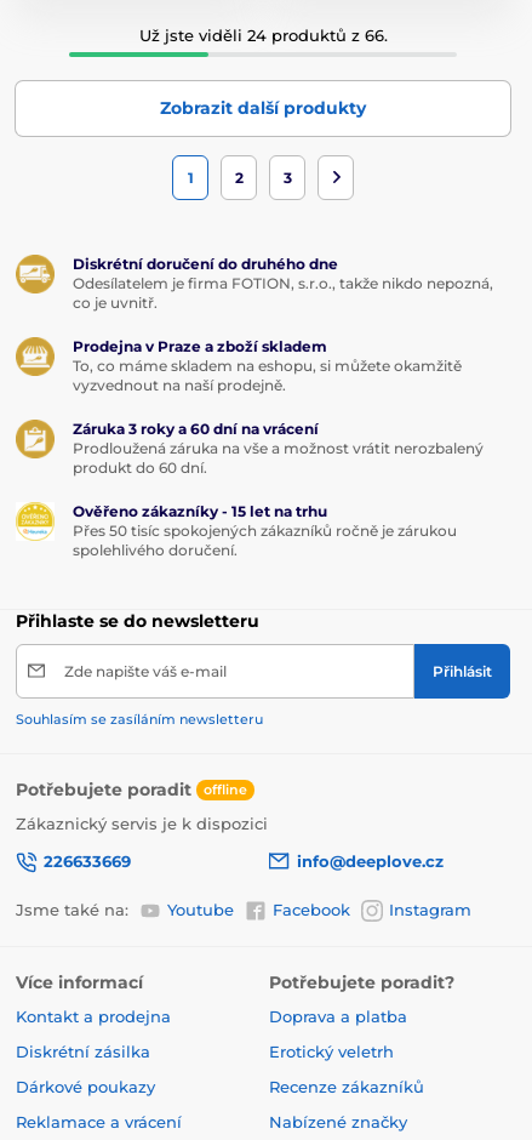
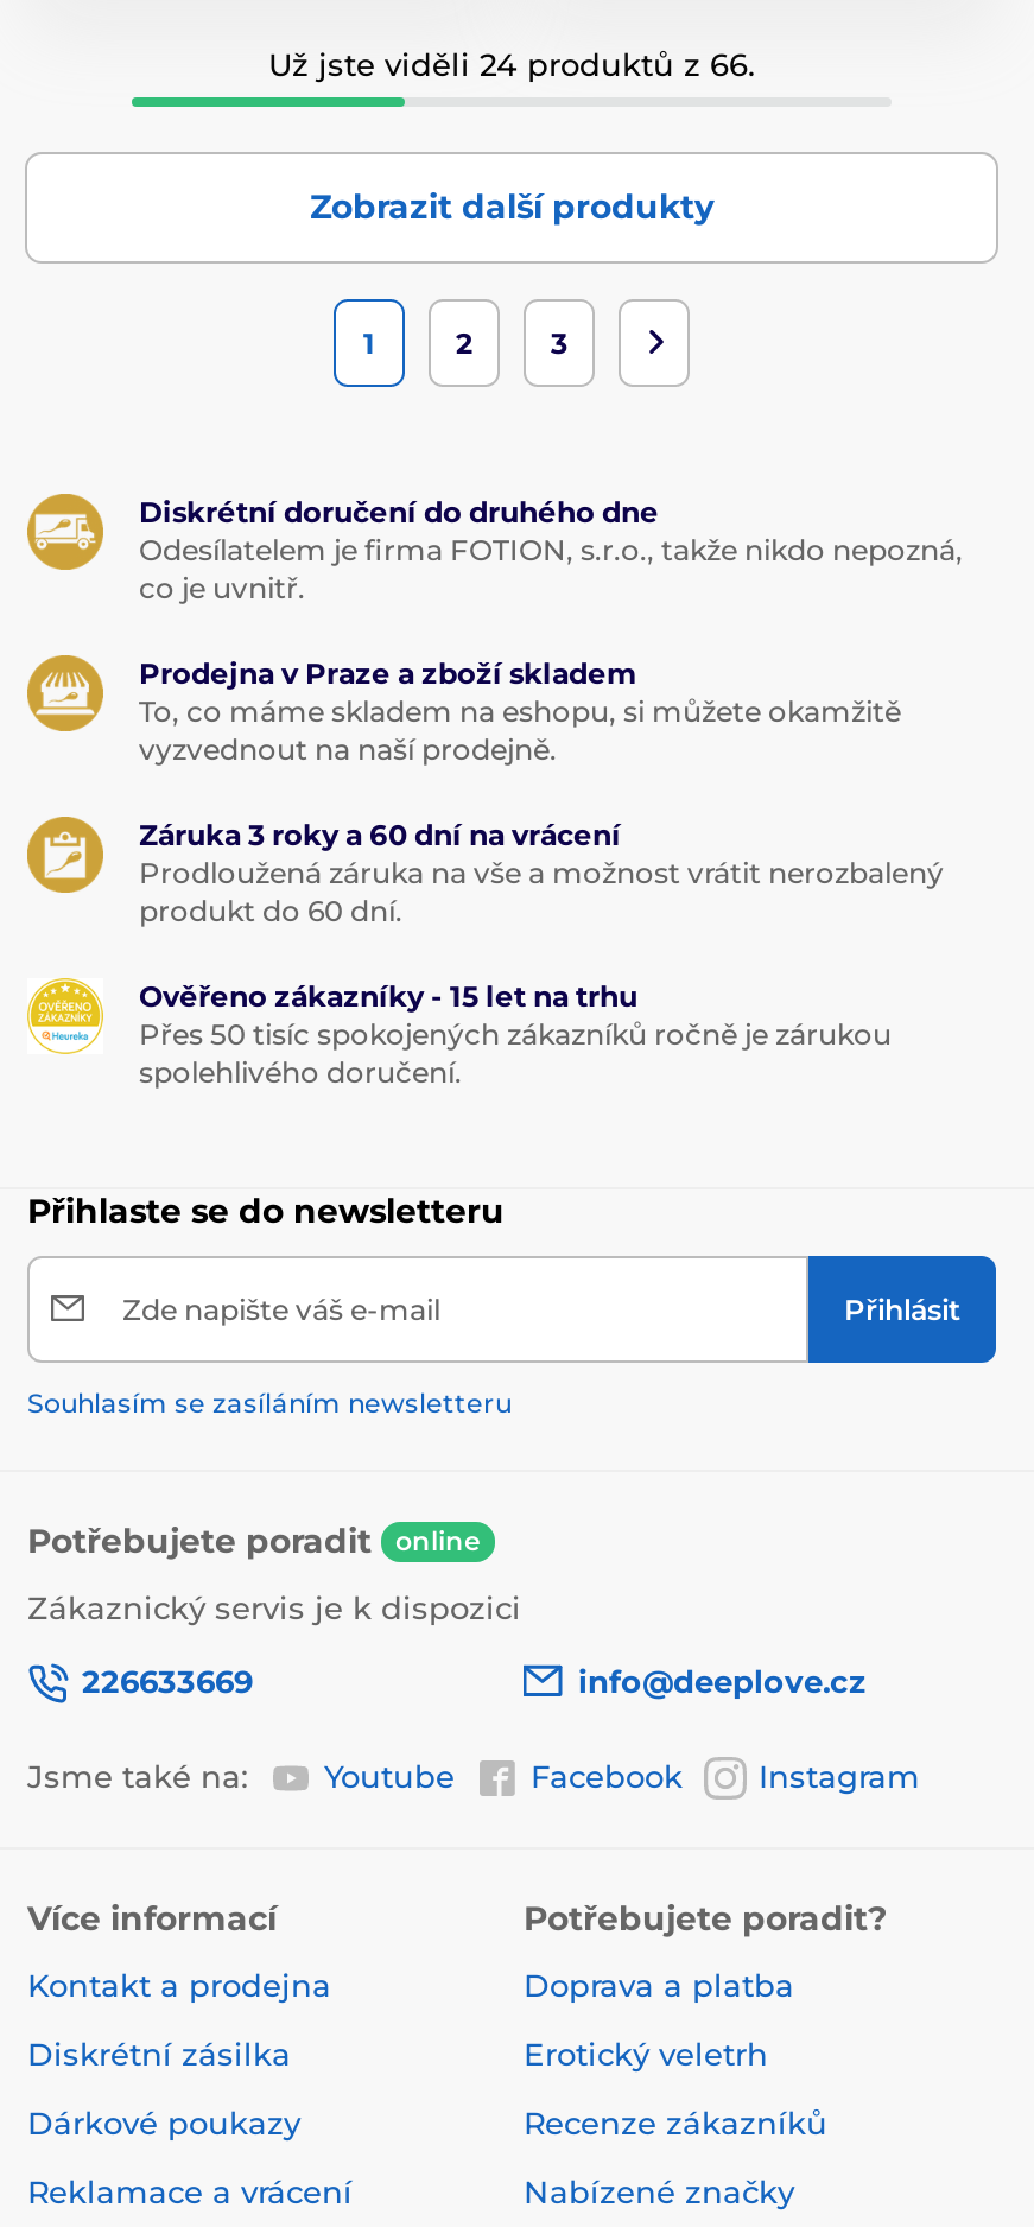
- Potřebujete poradit offline
+ Potřebujete poradit online
